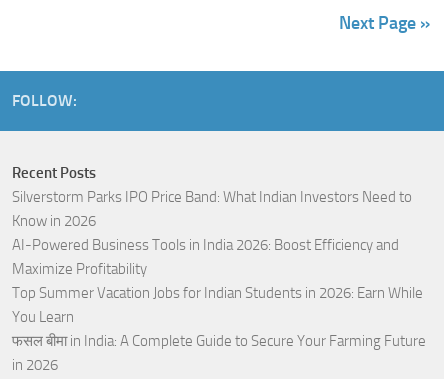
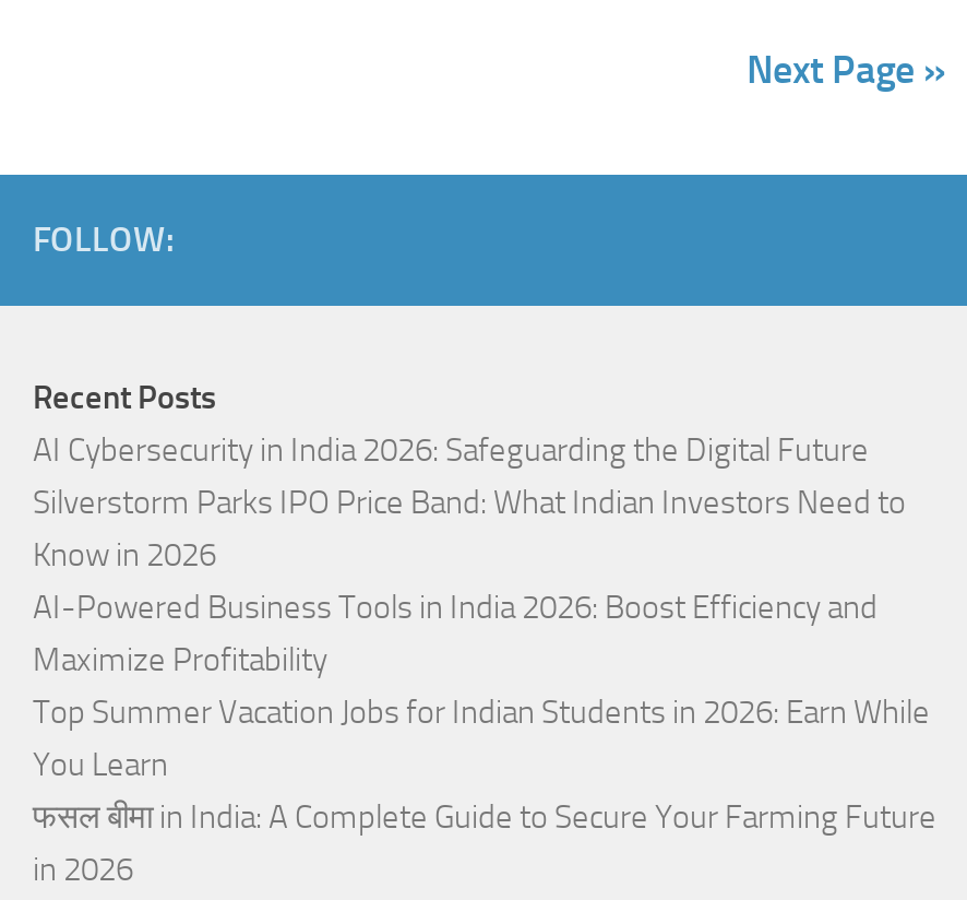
+ AI Cybersecurity in India 2026: Safeguarding the Digital Future
